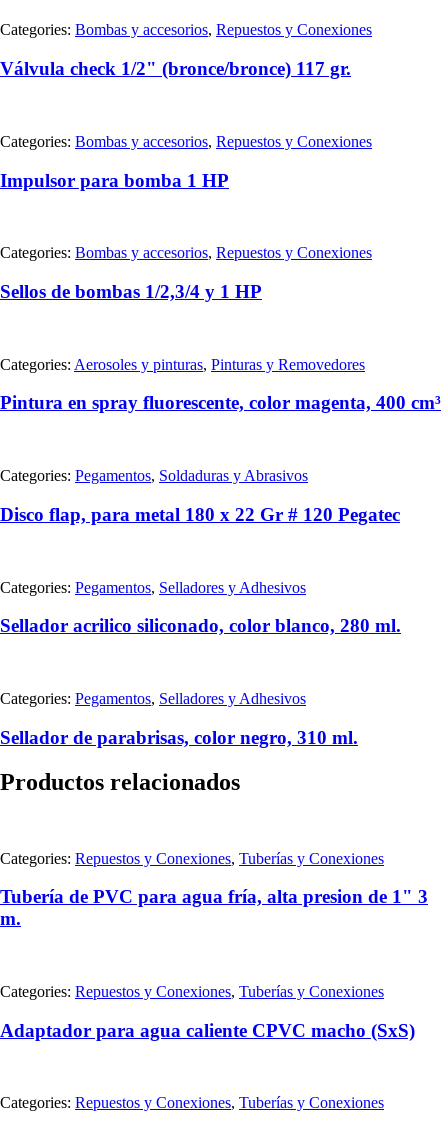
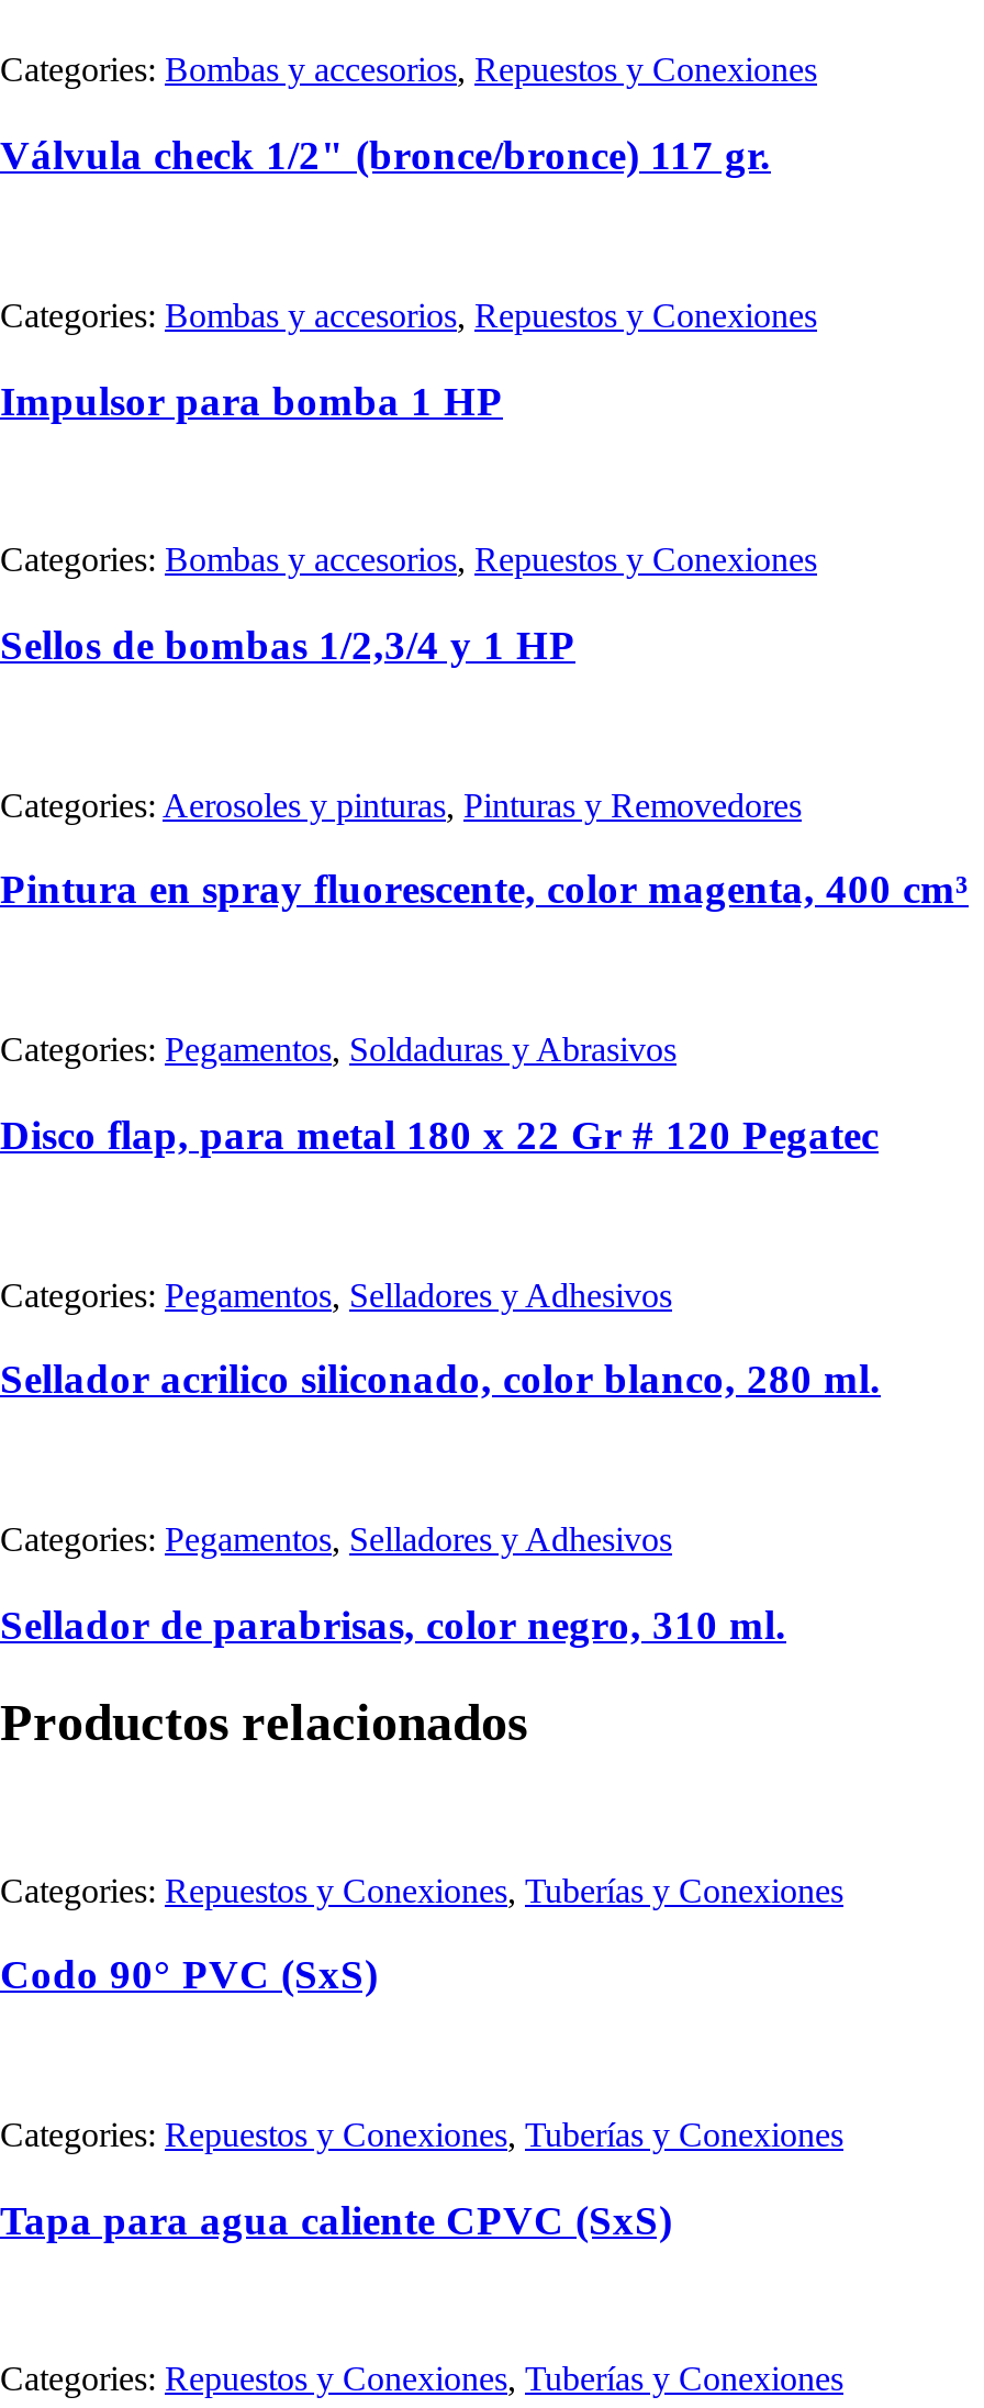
- Tubería de PVC para agua fría, alta presion de 1" 3
- m.
+ Codo 90° PVC (SxS)

- Adaptador para agua caliente CPVC macho (SxS)
+ Tapa para agua caliente CPVC (SxS)
